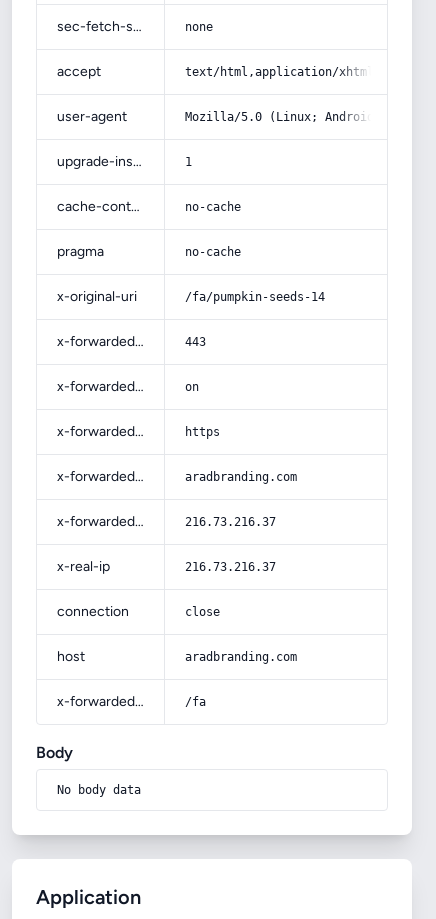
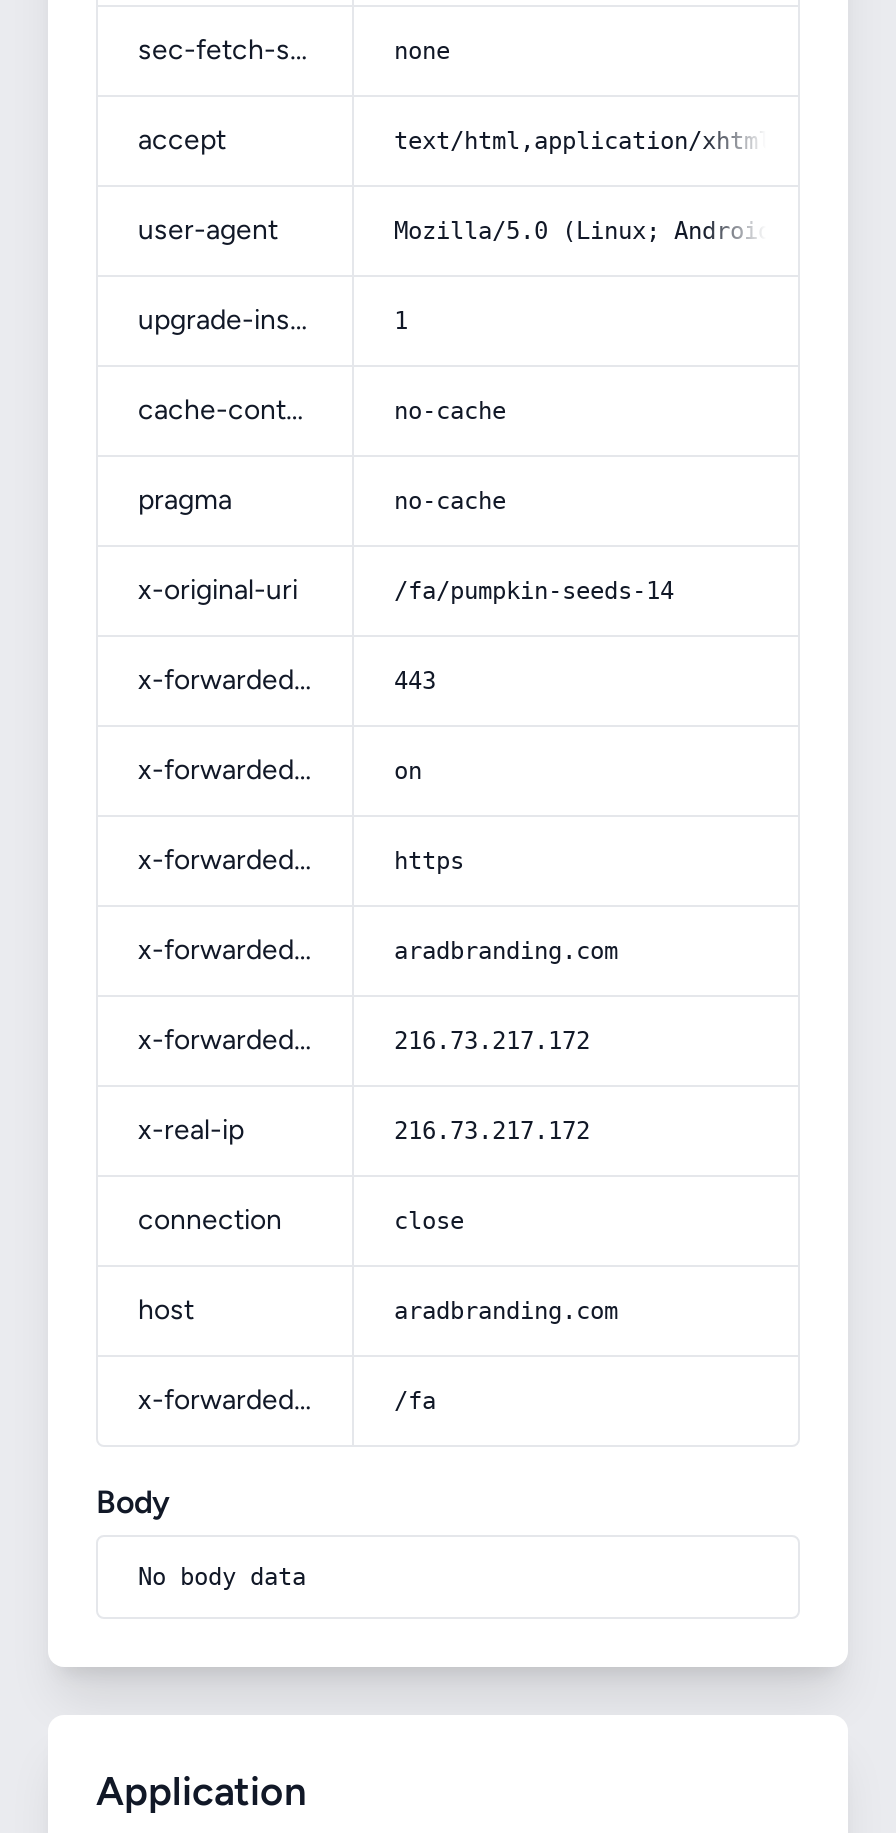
- 216.73.216.37
+ 216.73.217.172

- 216.73.216.37
+ 216.73.217.172
